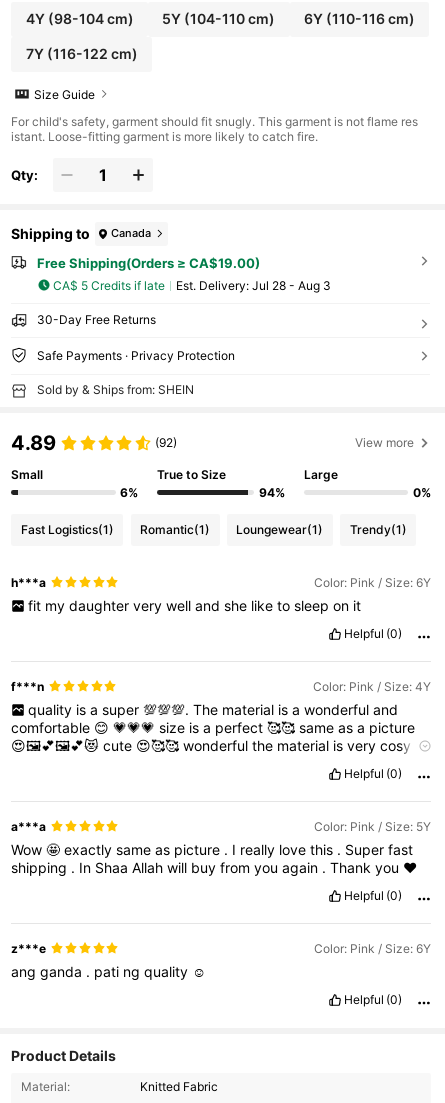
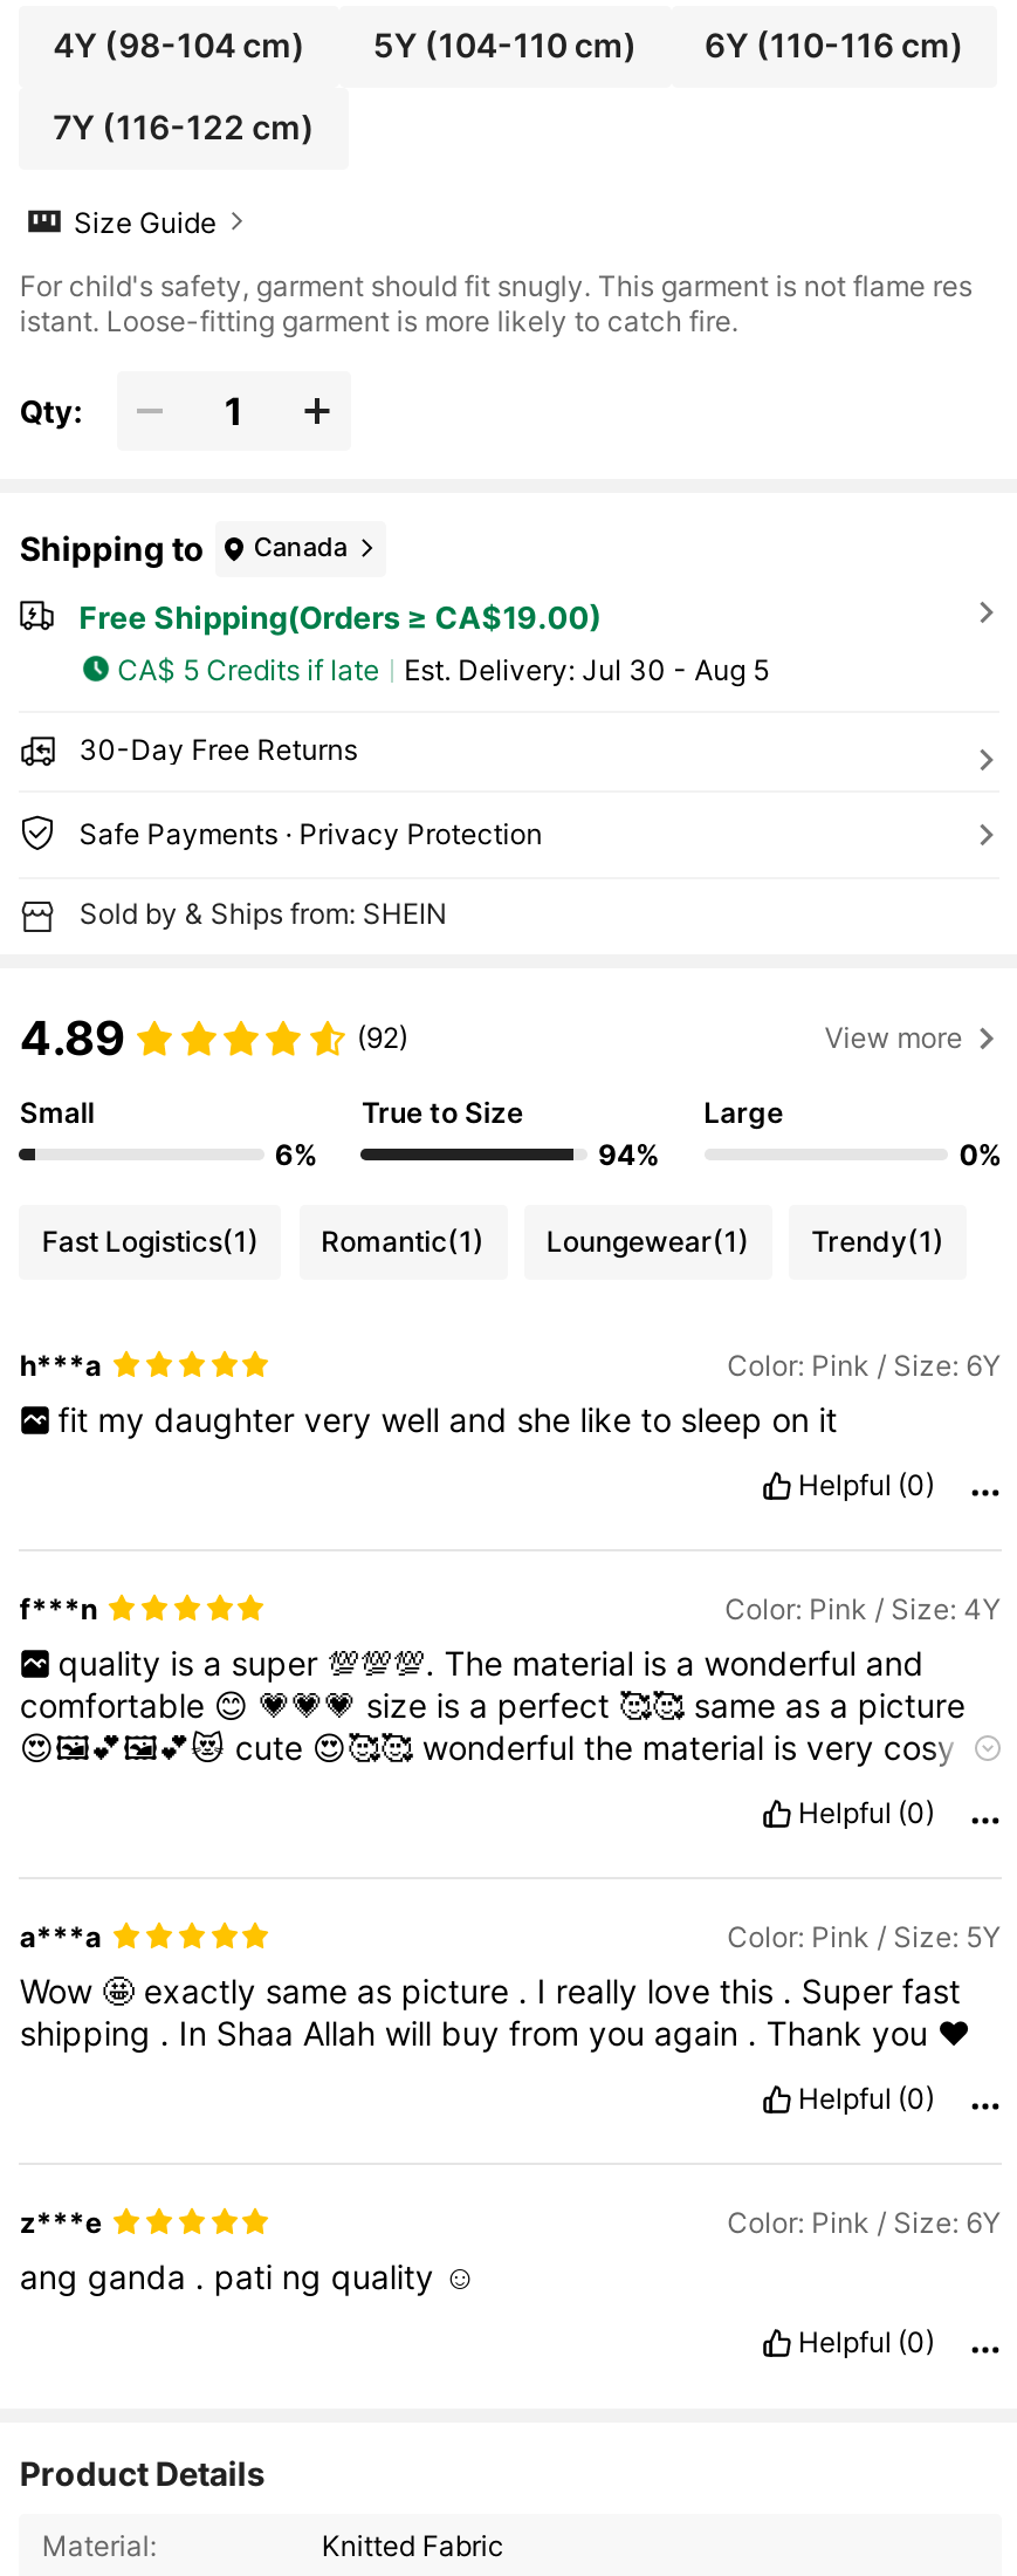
- Est. Delivery: Jul 28 - Aug 3
+ Est. Delivery: Jul 30 - Aug 5
